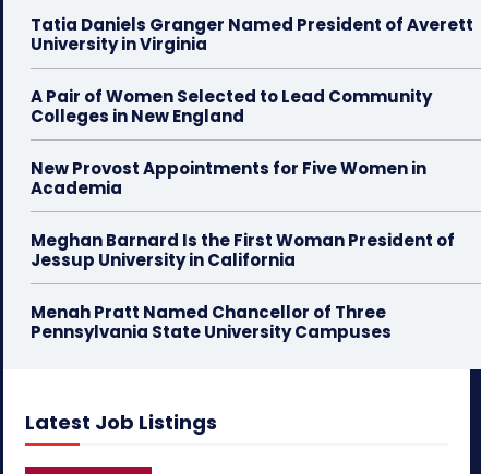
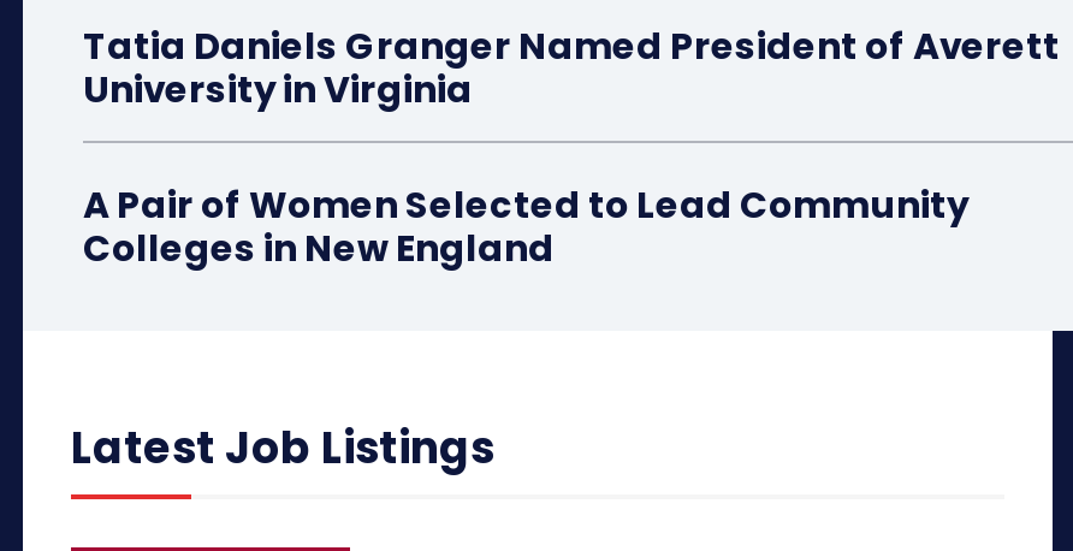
- New Provost Appointments for Five Women in
- Academia
- Meghan Barnard Is the First Woman President of
- Jessup University in California
- Menah Pratt Named Chancellor of Three
- Pennsylvania State University Campuses
